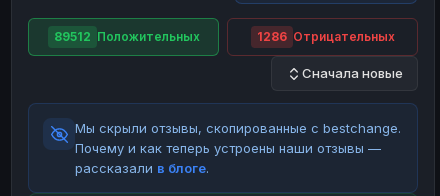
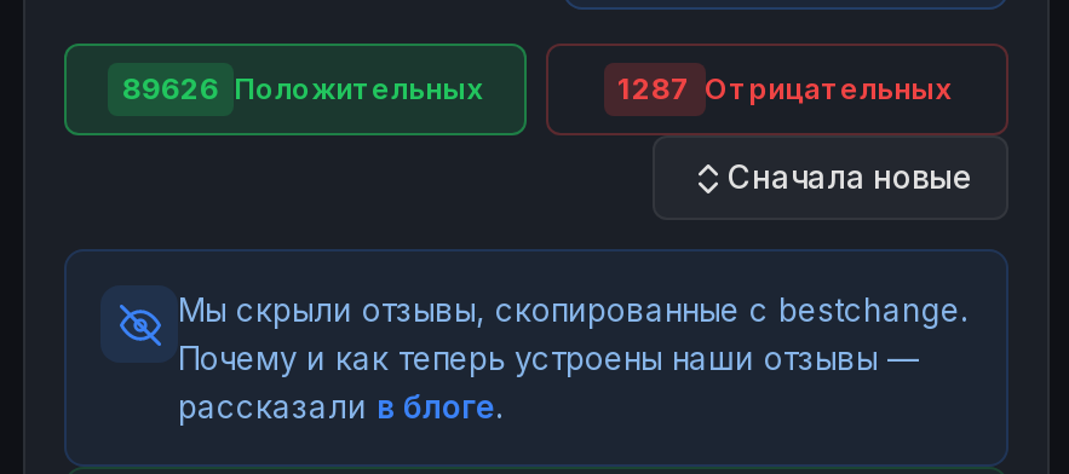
- 89512 Положительных
+ 89626 Положительных

- 1286 Отрицательных
+ 1287 Отрицательных
